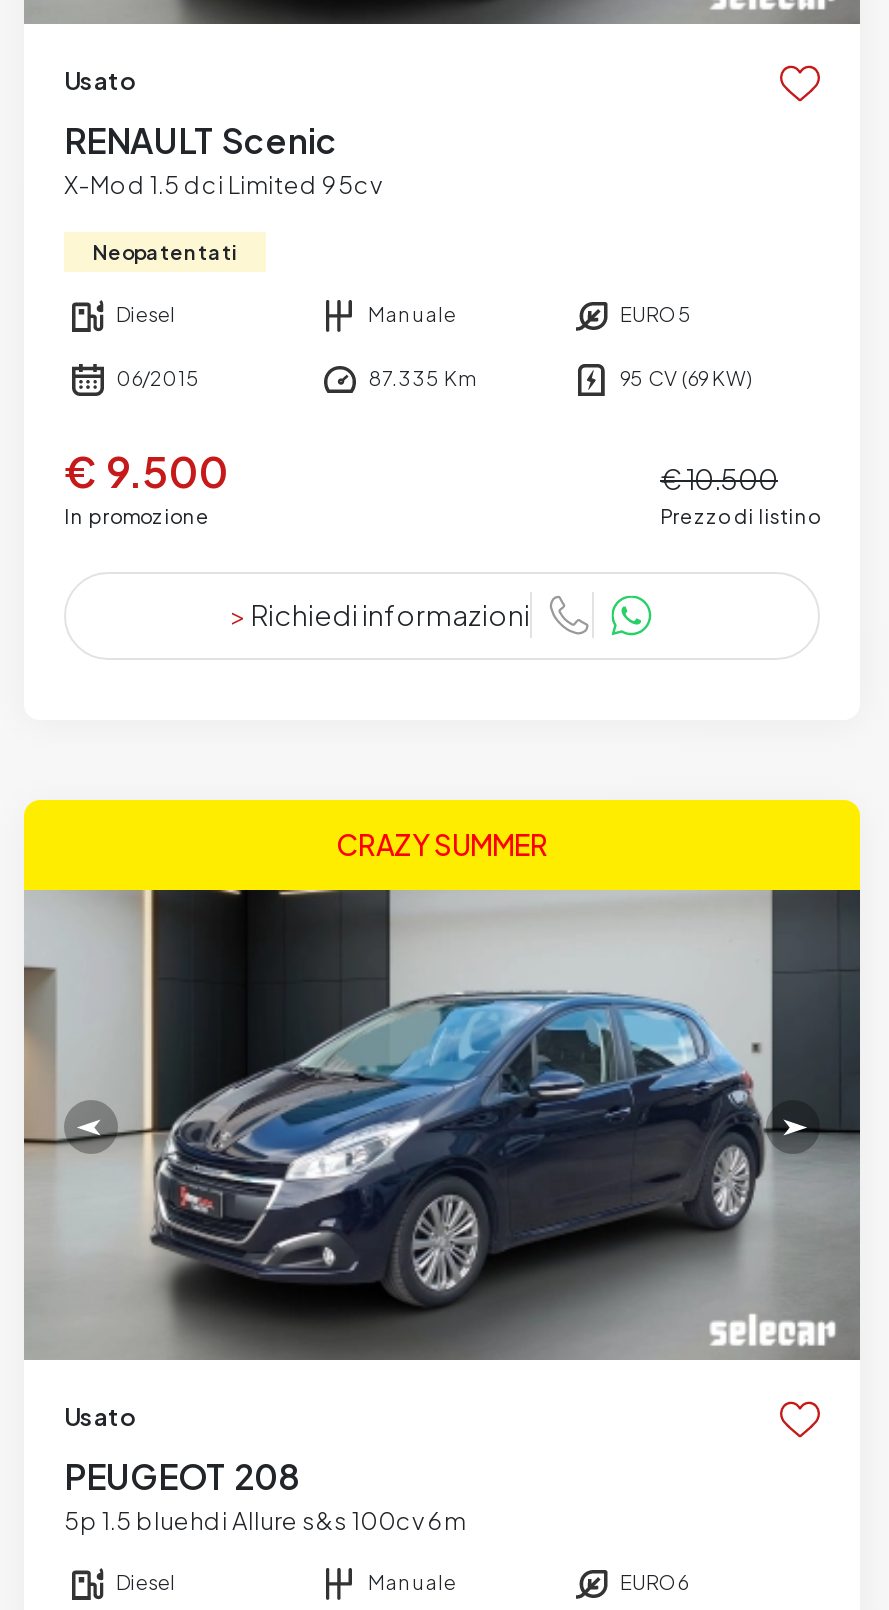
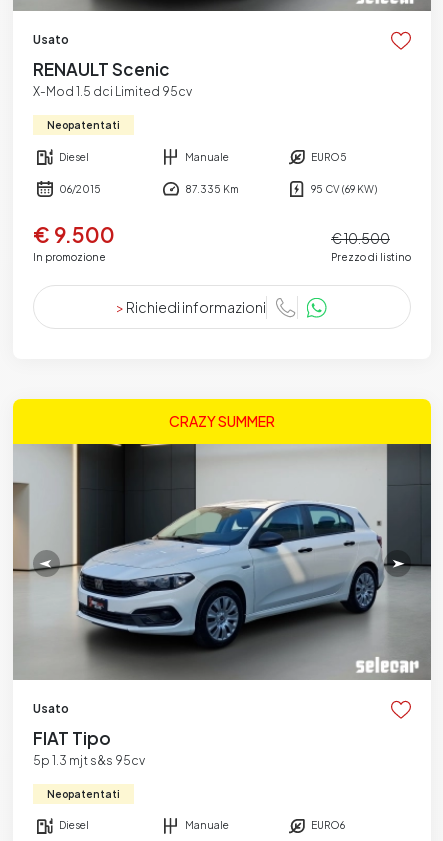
- [image]
+ [image]

- PEUGEOT 208
- 5p 1.5 bluehdi Allure s&s 100cv 6m
+ FIAT Tipo
+ 5p 1.3 mjt s&s 95cv
+ Neopatentati
